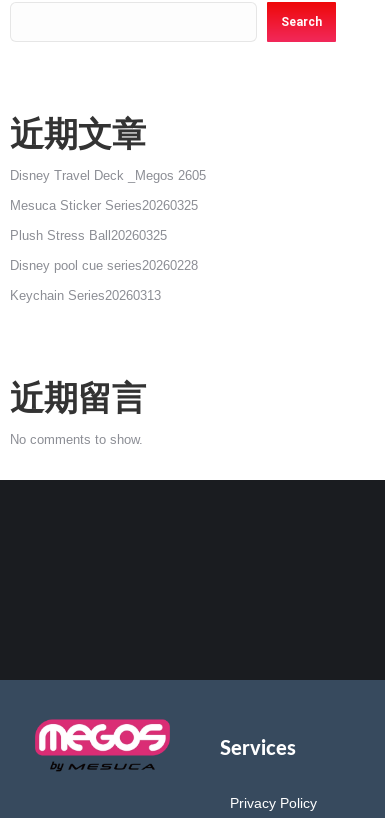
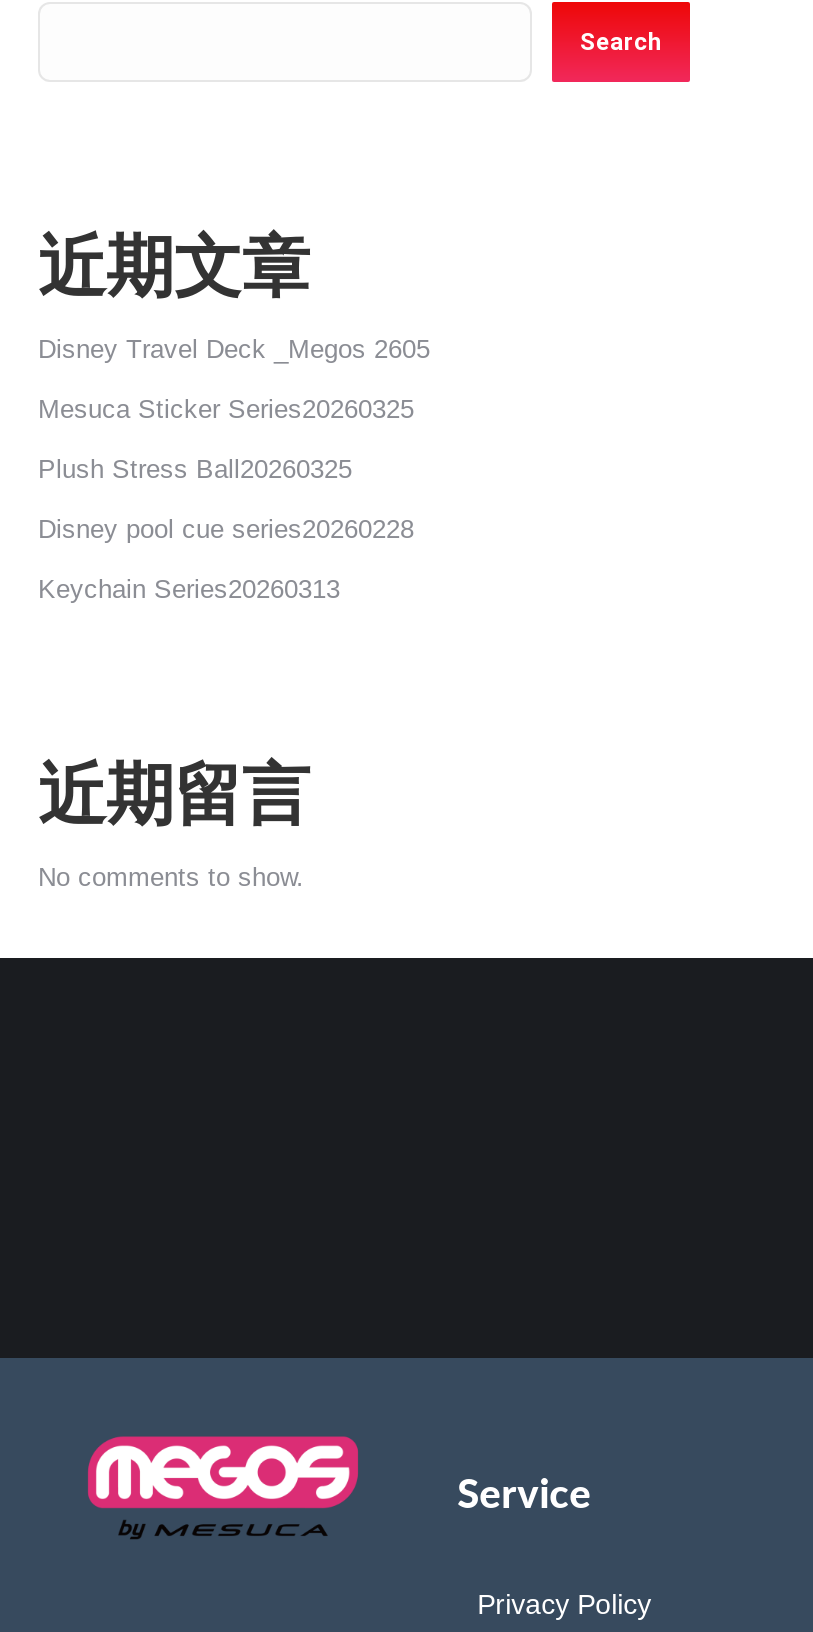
- Services
+ Service
